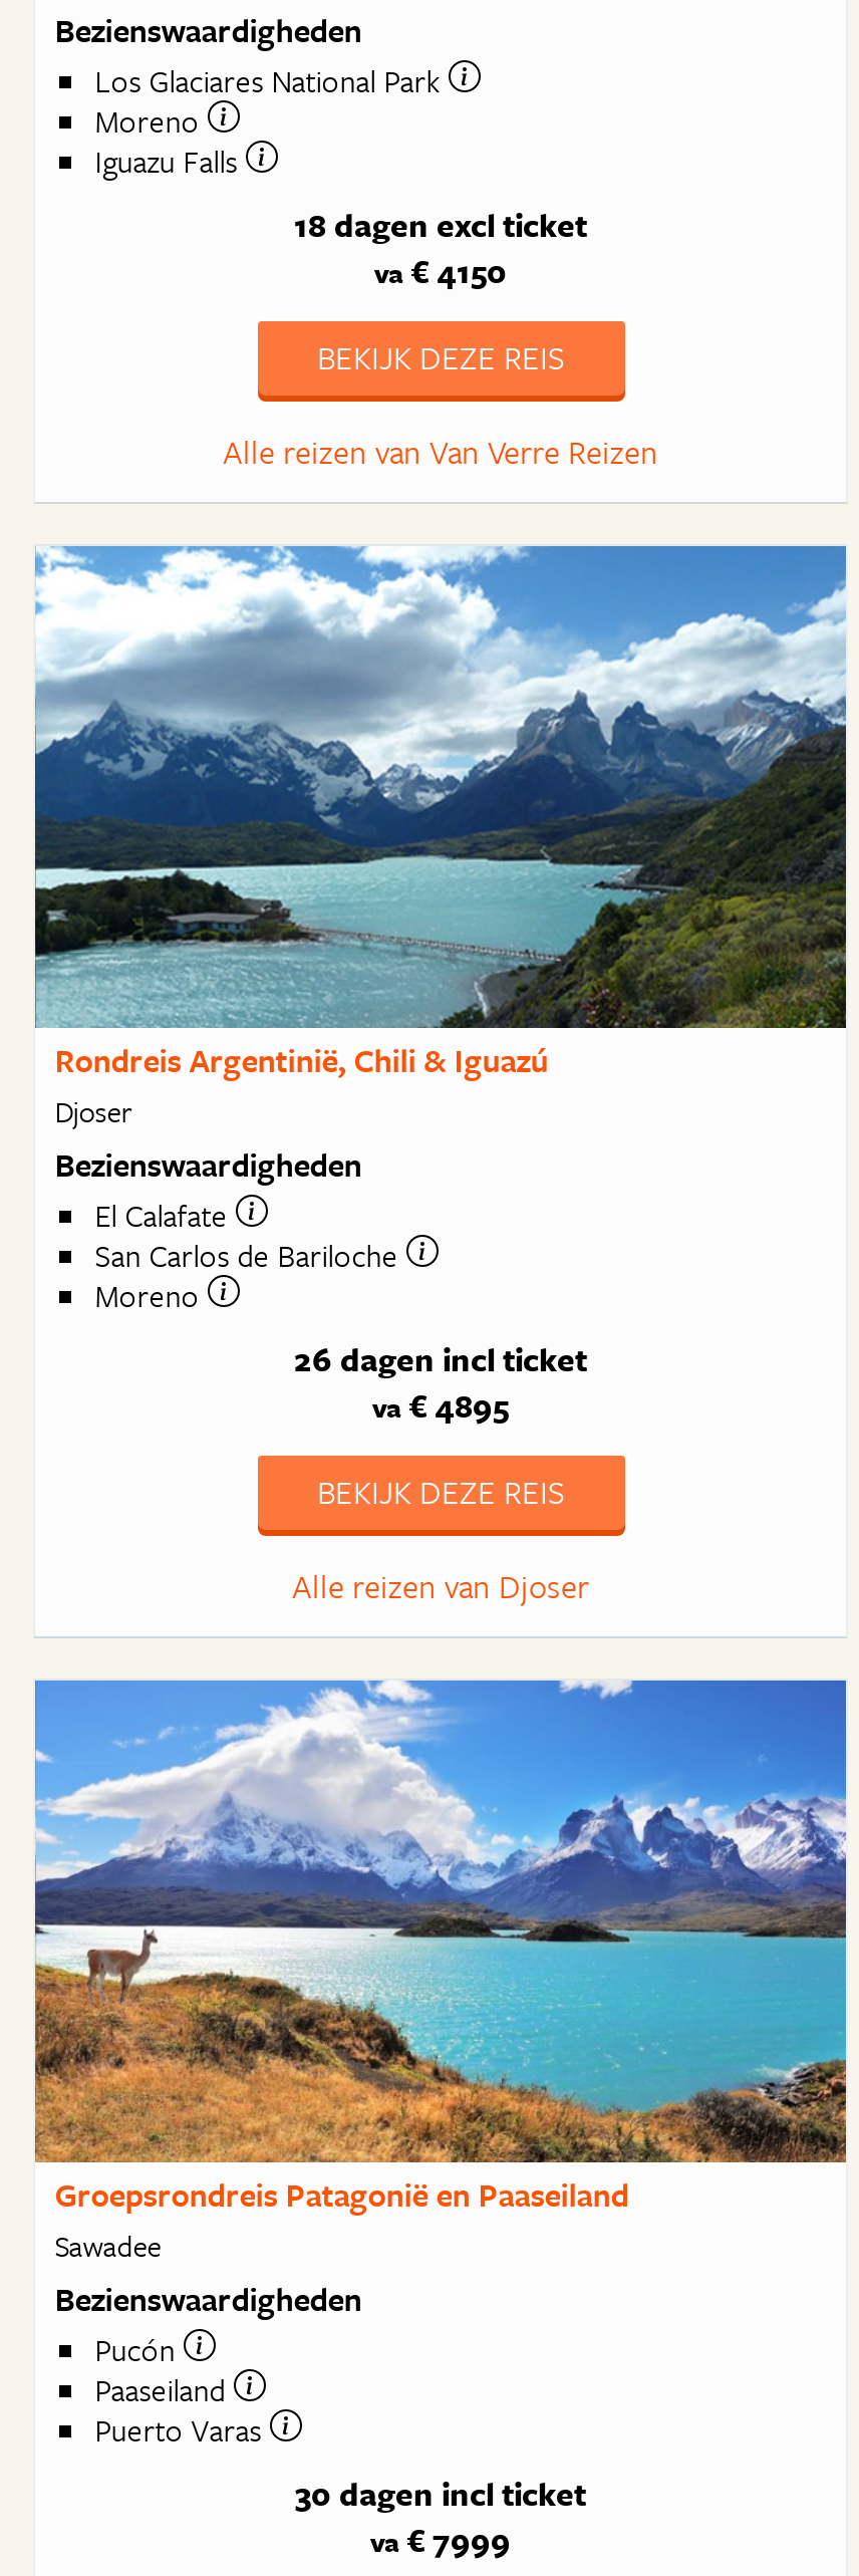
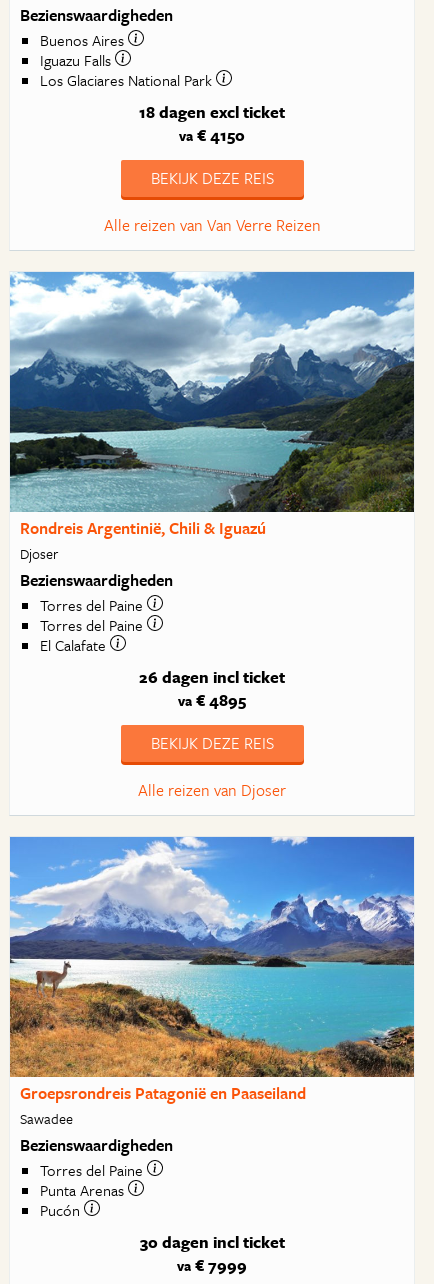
moved down: Los Glaciares National Park

- Moreno
+ Buenos Aires

moved up: Iguazu Falls

+ Torres del Paine
+ Torres del Paine

moved down: El Calafate

- San Carlos de Bariloche
- Moreno

+ Torres del Paine
+ Punta Arenas

moved down: Pucón

- Paaseiland
- Puerto Varas
